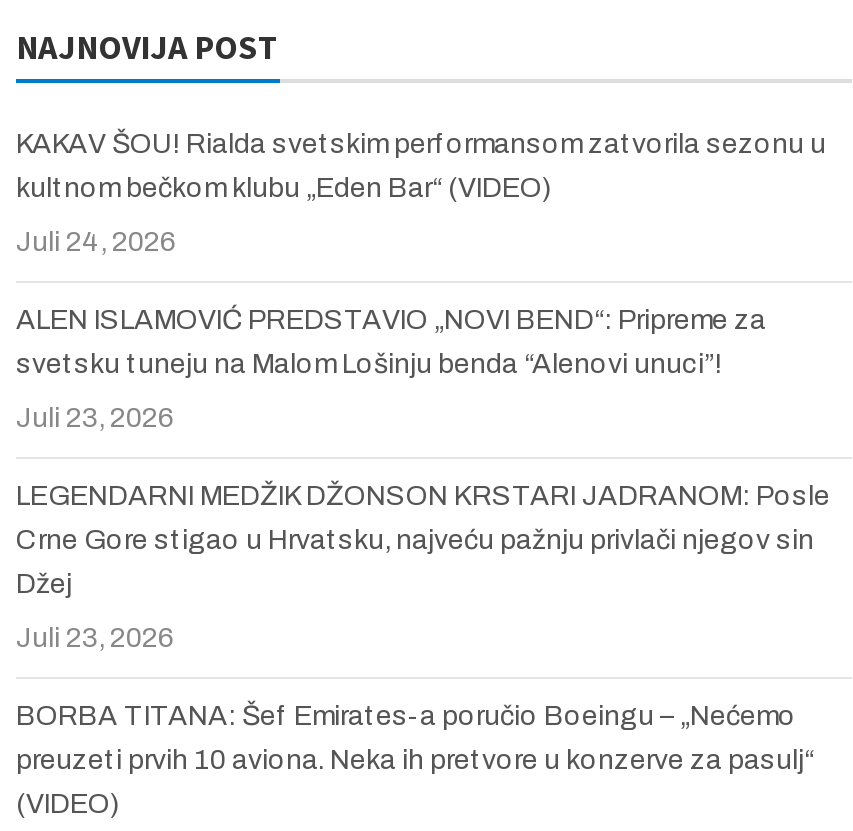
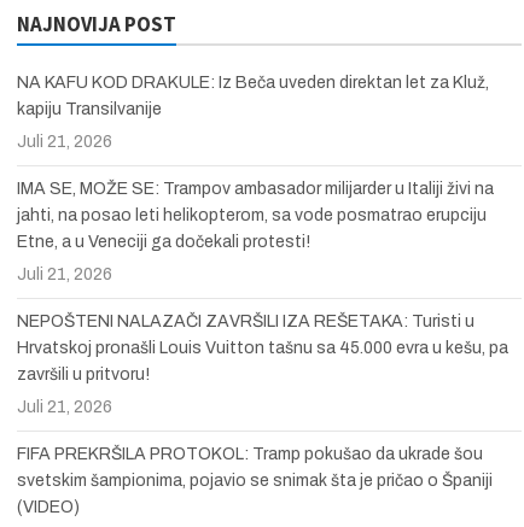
- KAKAV ŠOU! Rialda svetskim performansom zatvorila sezonu u
- kultnom bečkom klubu „Eden Bar“ (VIDEO)
- Juli 24, 2026
- ALEN ISLAMOVIĆ PREDSTAVIO „NOVI BEND“: Pripreme za
- svetsku tuneju na Malom Lošinju benda “Alenovi unuci”!
- Juli 23, 2026
- LEGENDARNI MEDŽIK DŽONSON KRSTARI JADRANOM: Posle
- Crne Gore stigao u Hrvatsku, najveću pažnju privlači njegov sin
- Džej
- Juli 23, 2026
- BORBA TITANA: Šef Emirates-a poručio Boeingu – „Nećemo
- preuzeti prvih 10 aviona. Neka ih pretvore u konzerve za pasulj“
+ NA KAFU KOD DRAKULE: Iz Beča uveden direktan let za Kluž,
+ kapiju Transilvanije
+ Juli 21, 2026
+ IMA SE, MOŽE SE: Trampov ambasador milijarder u Italiji živi na
+ jahti, na posao leti helikopterom, sa vode posmatrao erupciju
+ Etne, a u Veneciji ga dočekali protesti!
+ Juli 21, 2026
+ NEPOŠTENI NALAZAČI ZAVRŠILI IZA REŠETAKA: Turisti u
+ Hrvatskoj pronašli Louis Vuitton tašnu sa 45.000 evra u kešu, pa
+ završili u pritvoru!
+ Juli 21, 2026
+ FIFA PREKRŠILA PROTOKOL: Tramp pokušao da ukrade šou
+ svetskim šampionima, pojavio se snimak šta je pričao o Španiji
